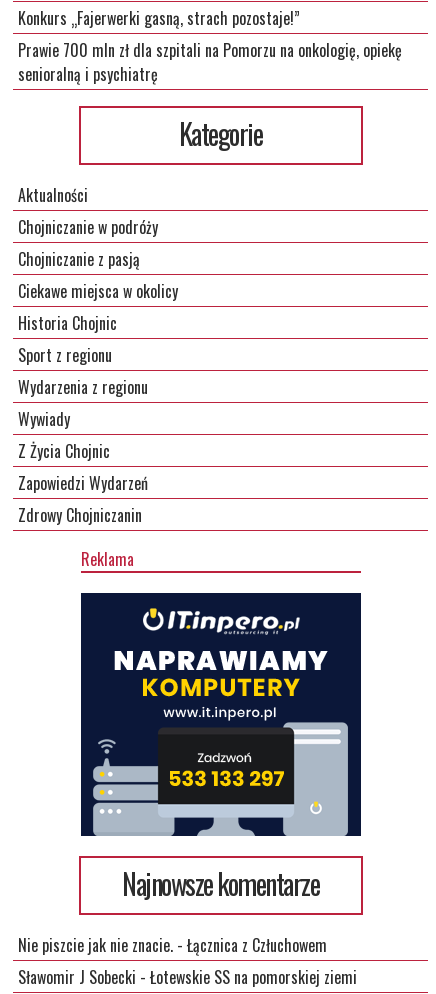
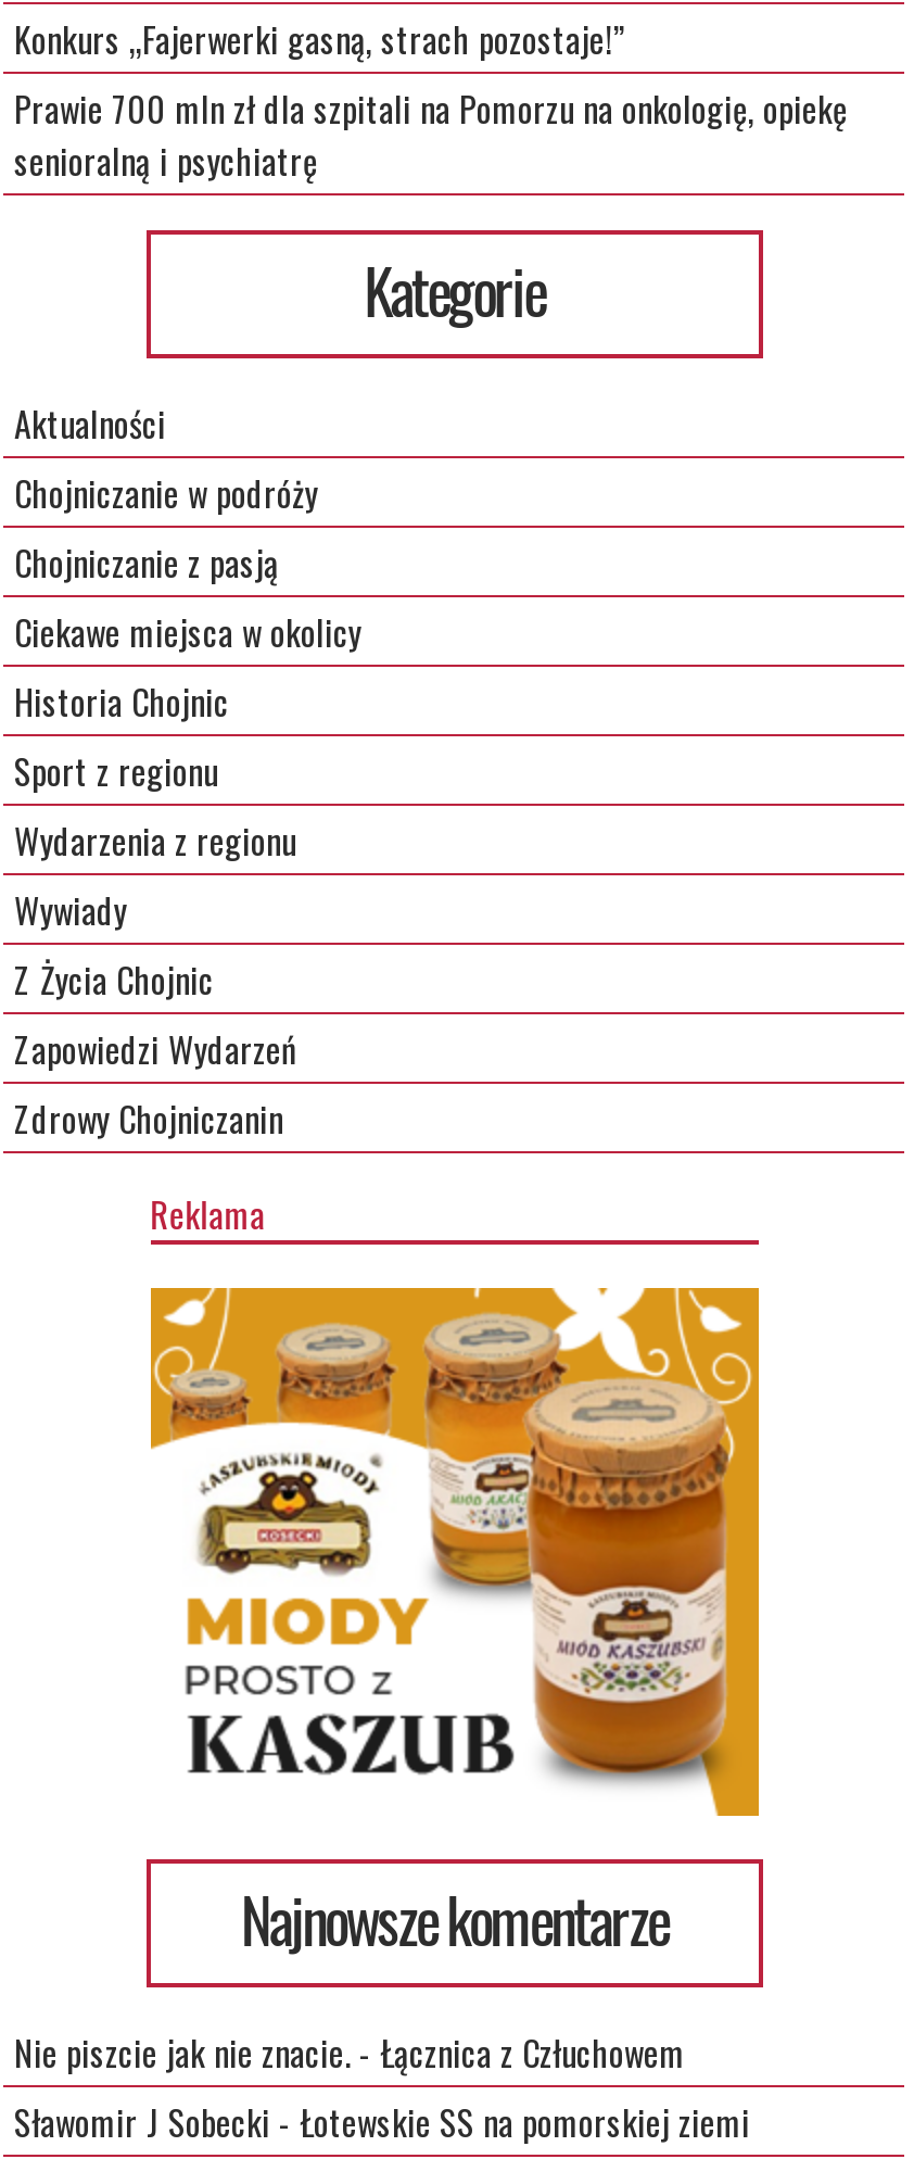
- [image]
+ [image]
